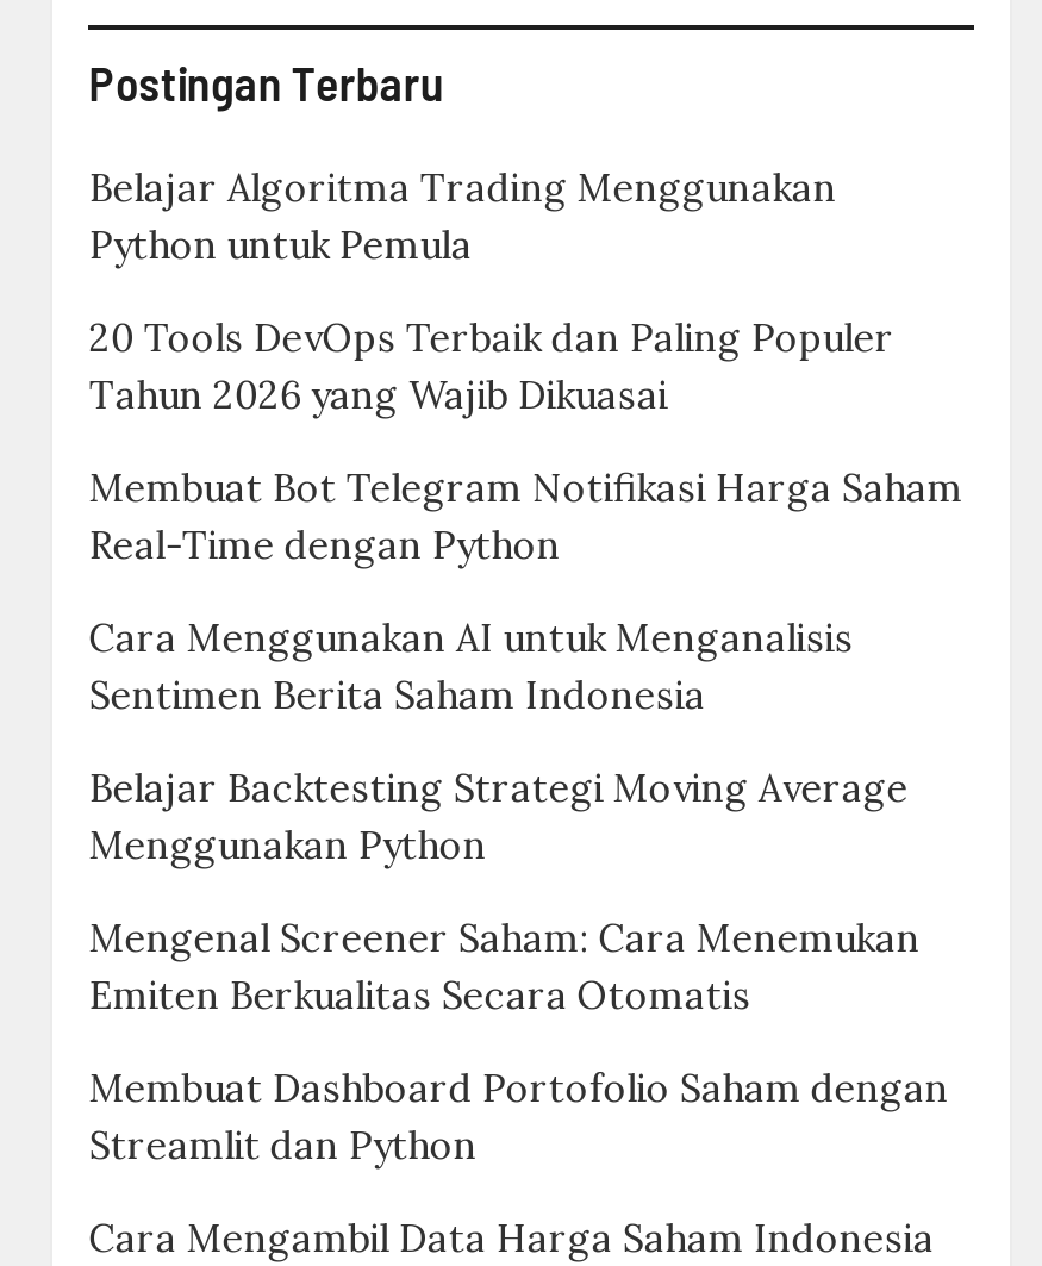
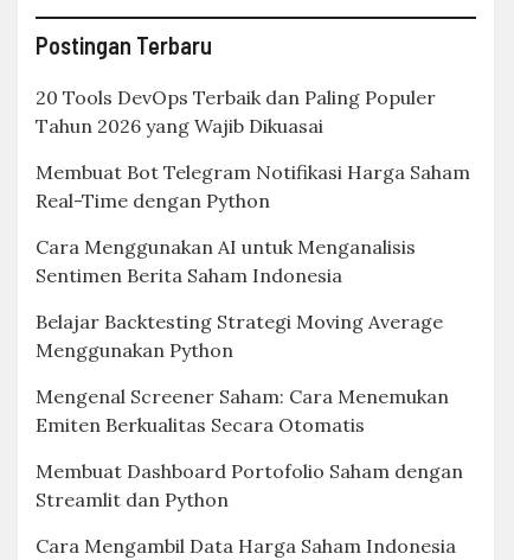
- Belajar Algoritma Trading Menggunakan
- Python untuk Pemula
